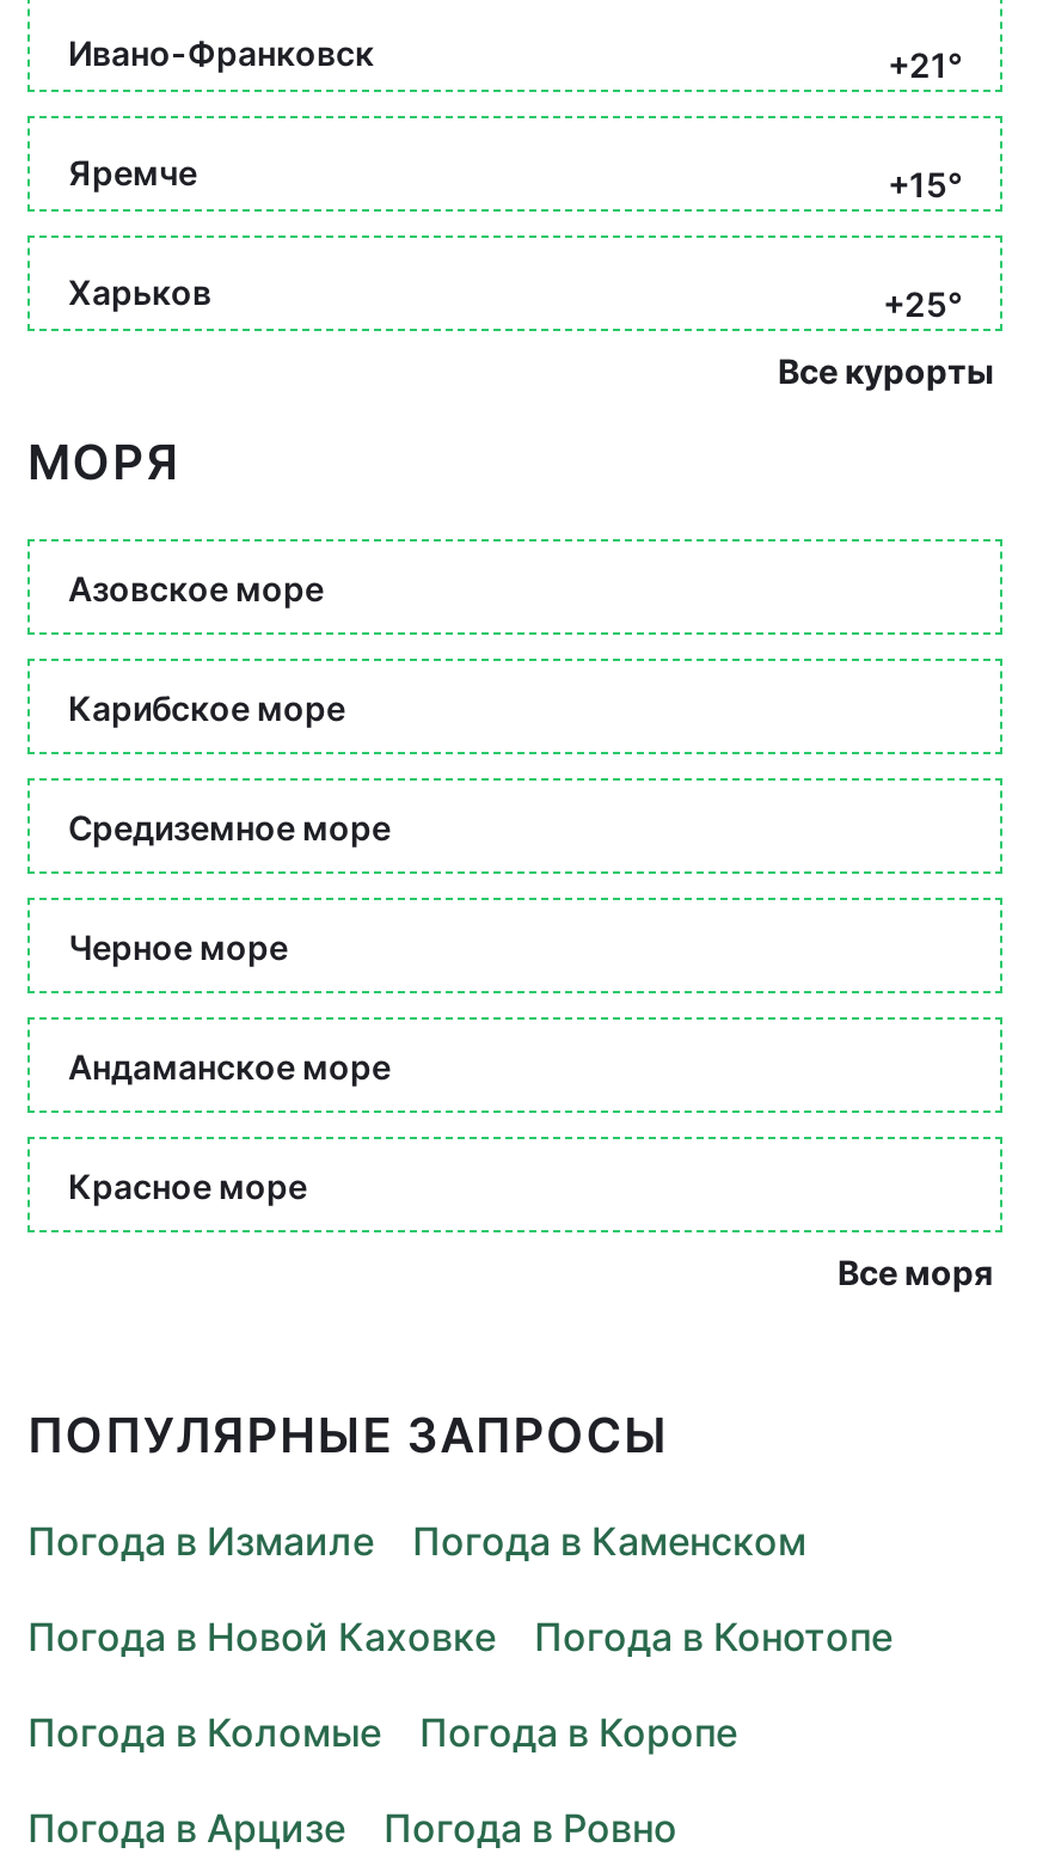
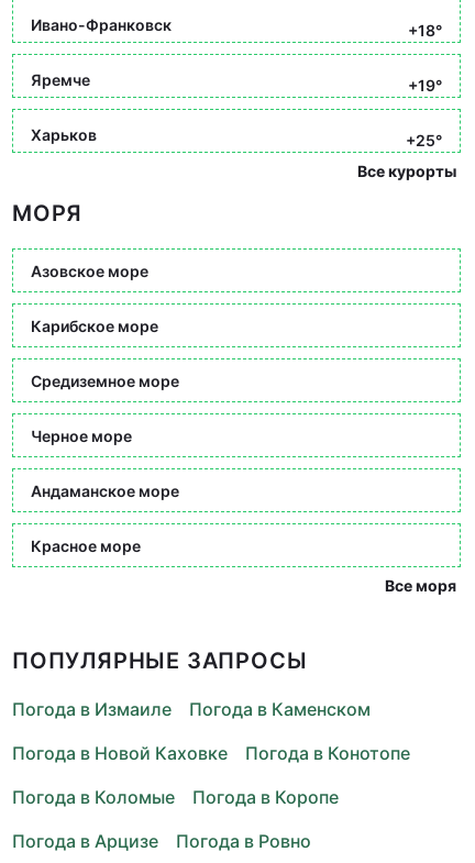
- +21°
+ +18°

- +15°
+ +19°
